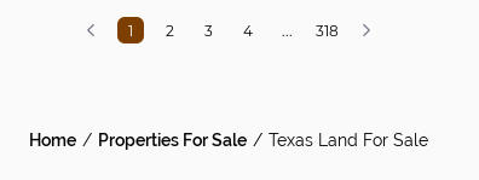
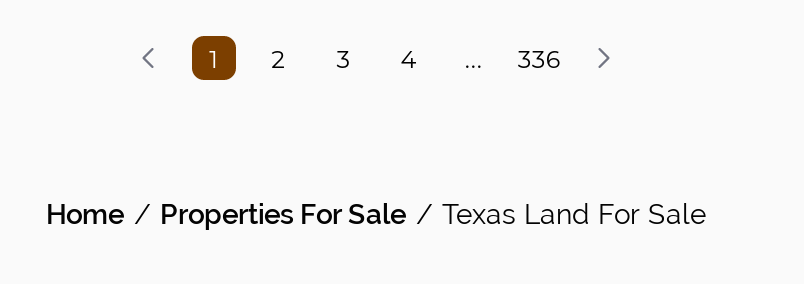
- 318
+ 336
